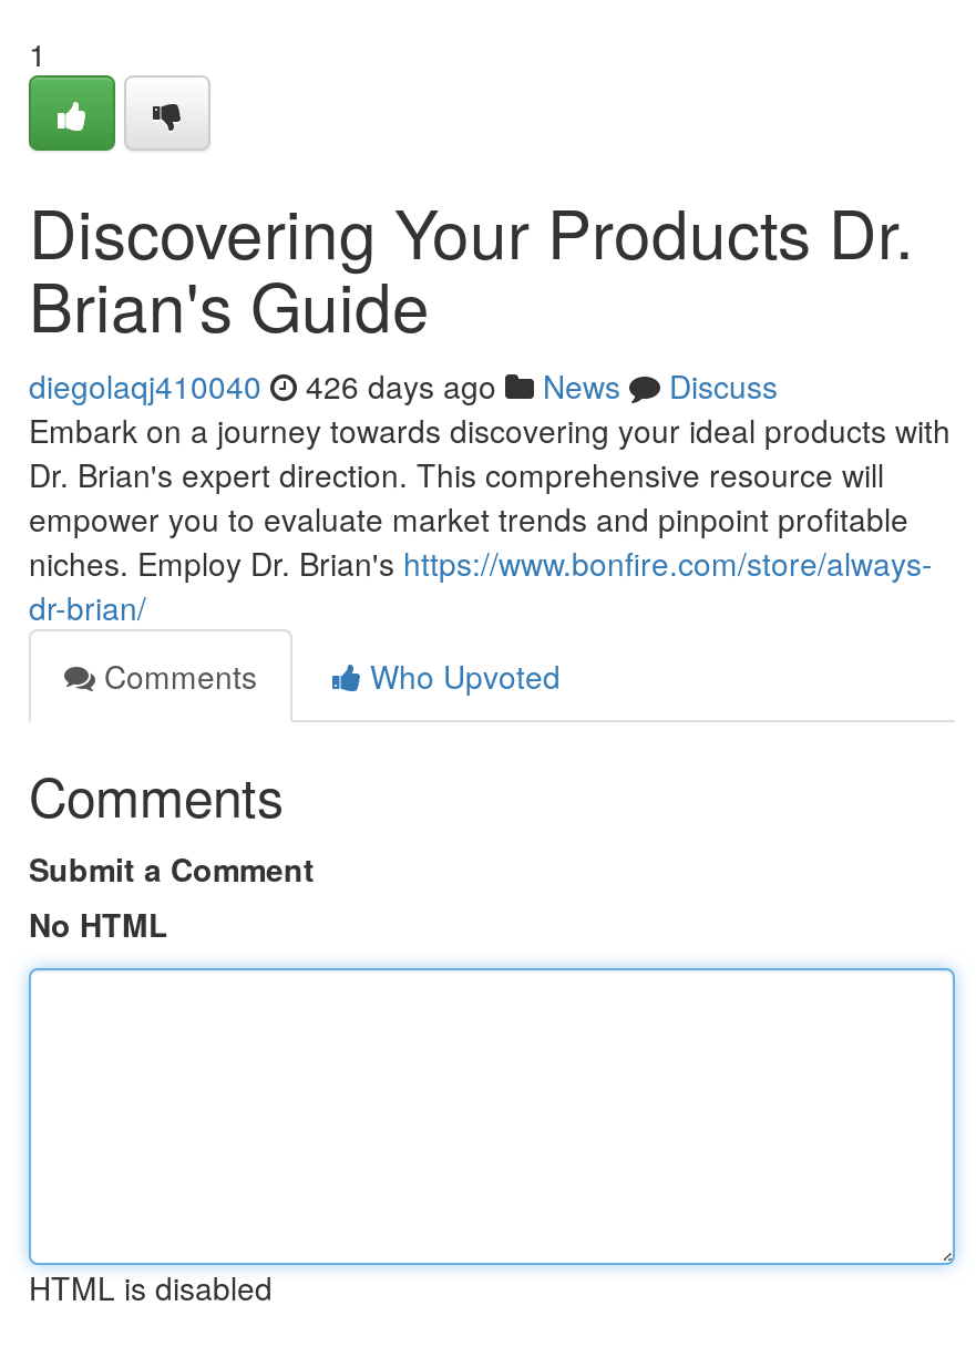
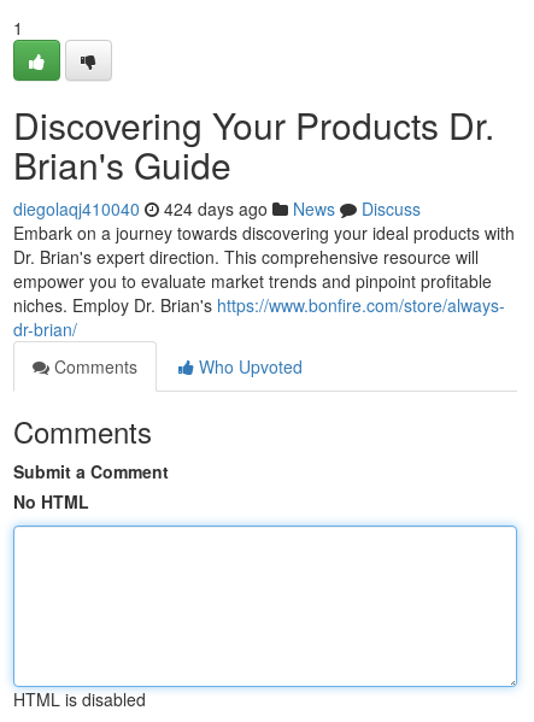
- diegolaqj410040 426 days ago News Discuss
+ diegolaqj410040 424 days ago News Discuss
